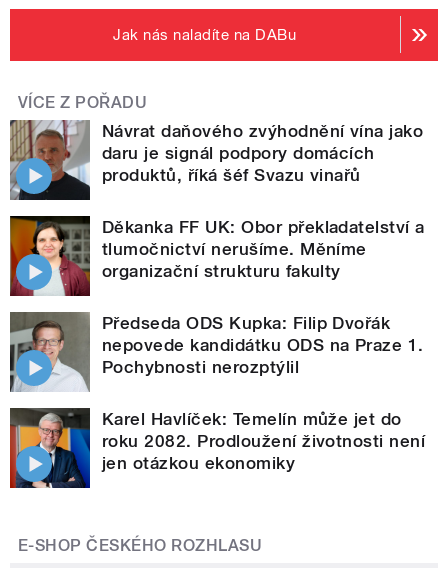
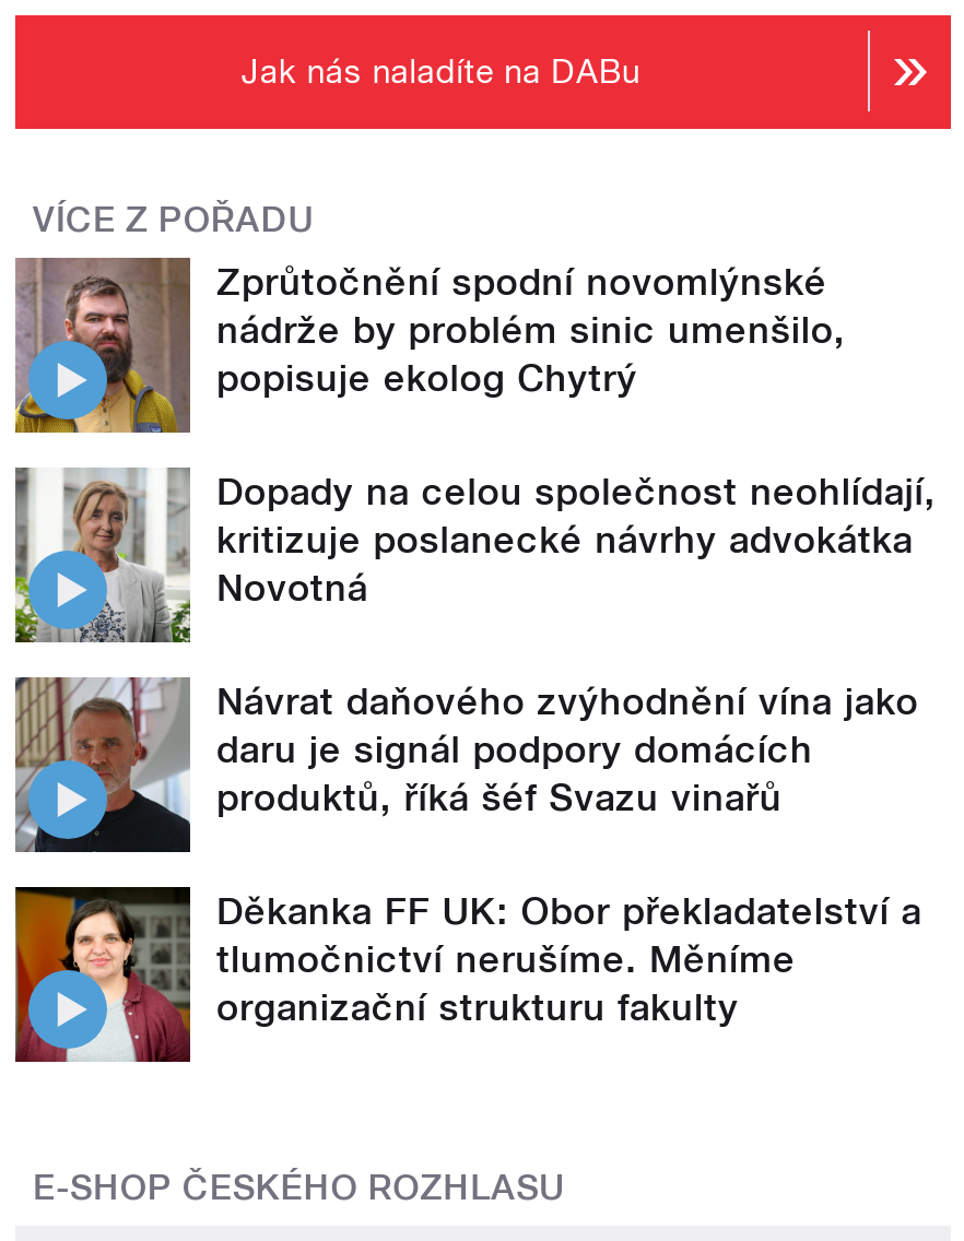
+ [image]
+ Zprůtočnění spodní novomlýnské
+ nádrže by problém sinic umenšilo,
+ popisuje ekolog Chytrý
+ Dopady na celou společnost neohlídají,
+ kritizuje poslanecké návrhy advokátka
+ Novotná

+ [image]

moved down: [image] | Návrat daňového zvýhodnění vína jako | daru je signál podpory domácích | produktů, říká šéf Svazu vinařů | Děkanka FF UK: Obor překladatelství a | tlumočnictví nerušíme. Měníme | organizační strukturu fakulty

- [image]
- Předseda ODS Kupka: Filip Dvořák
- nepovede kandidátku ODS na Praze 1.
- Pochybnosti nerozptýlil
- Karel Havlíček: Temelín může jet do
- roku 2082. Prodloužení životnosti není
- jen otázkou ekonomiky

- [image]
